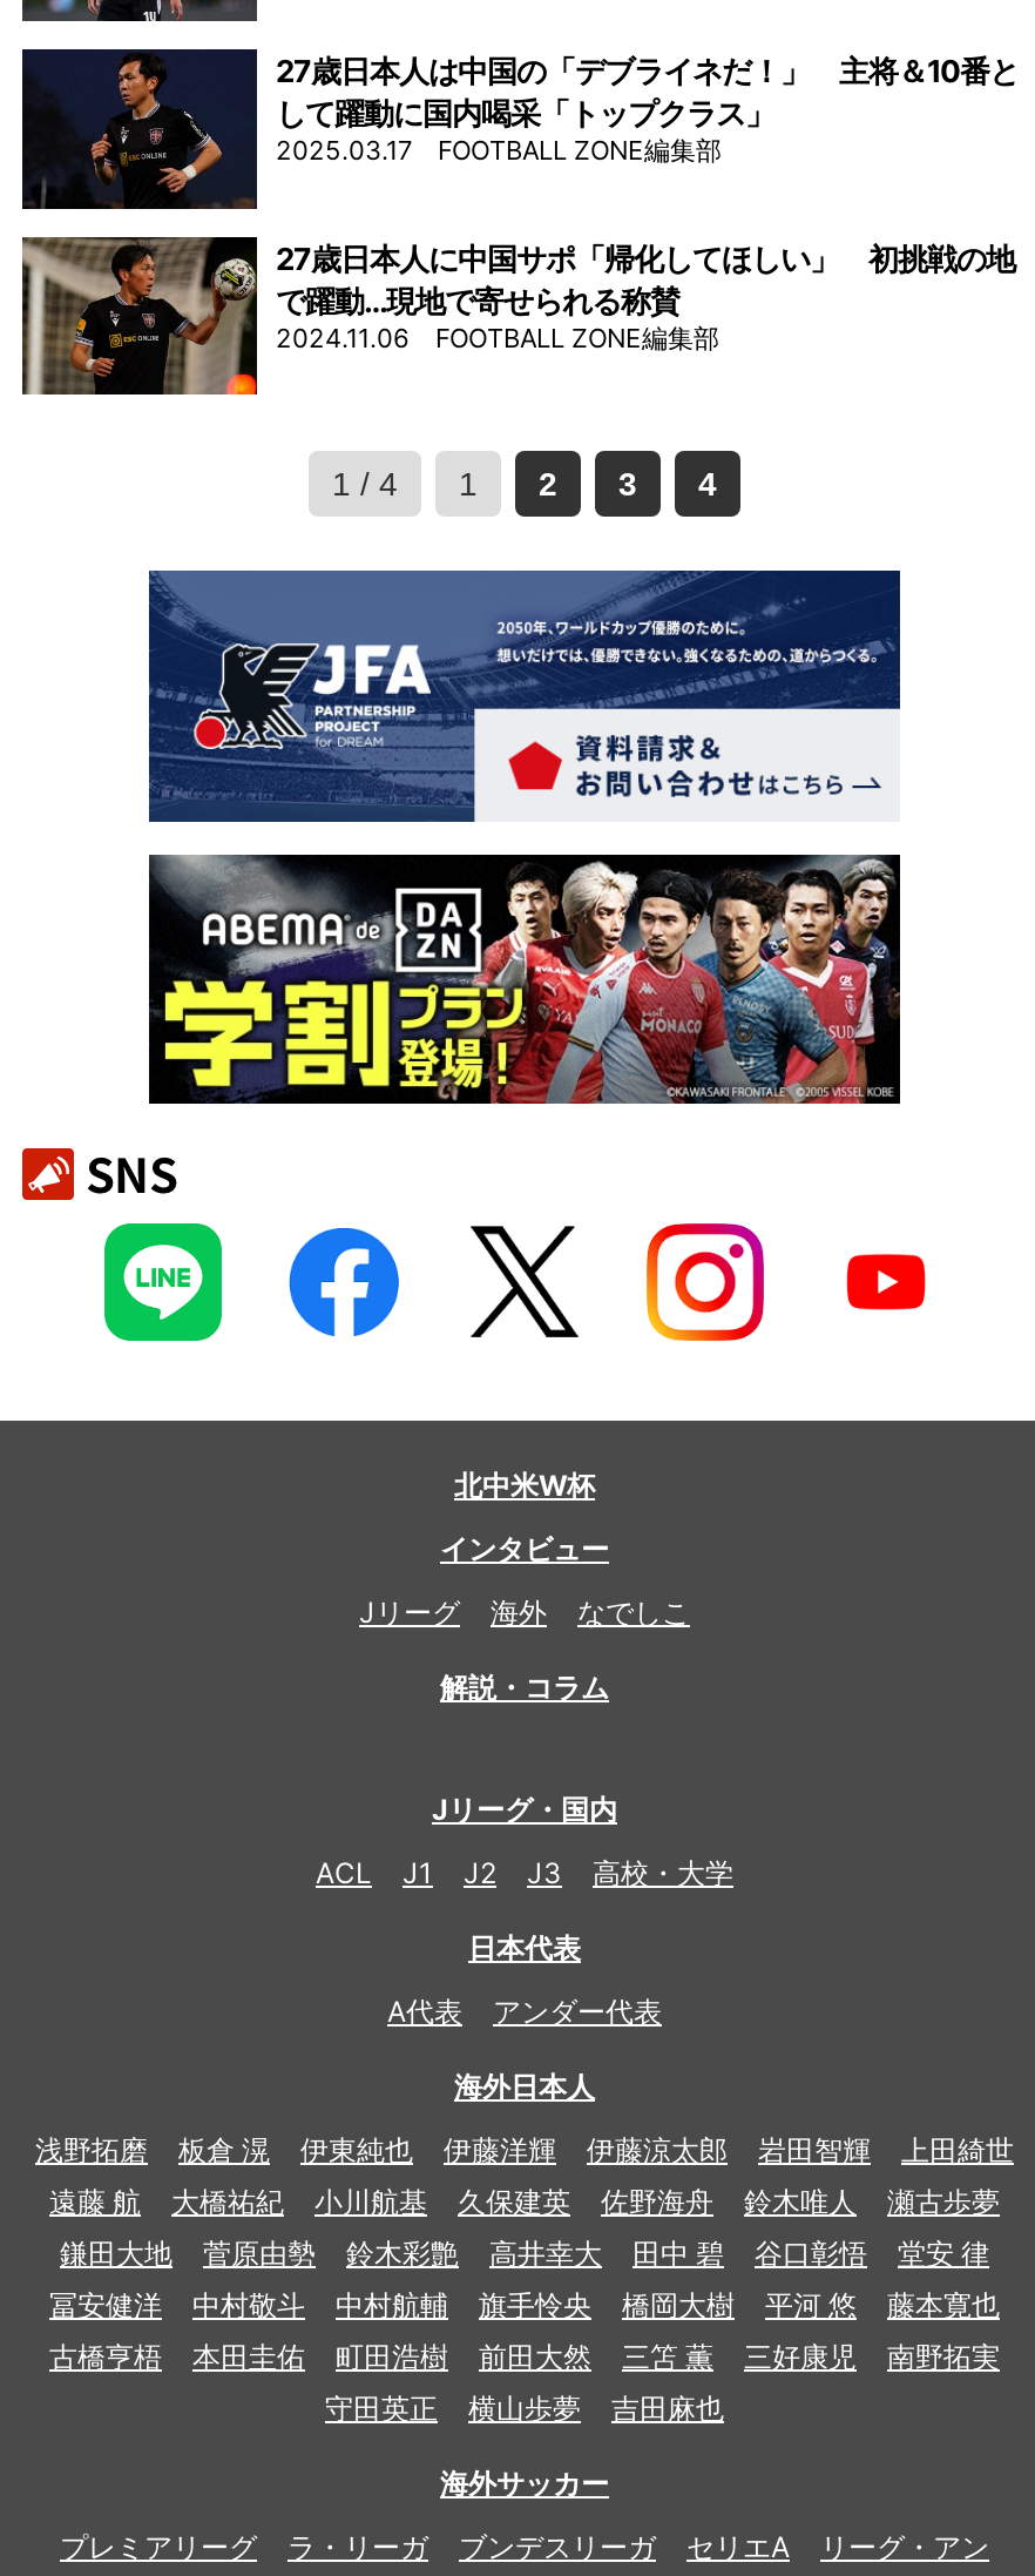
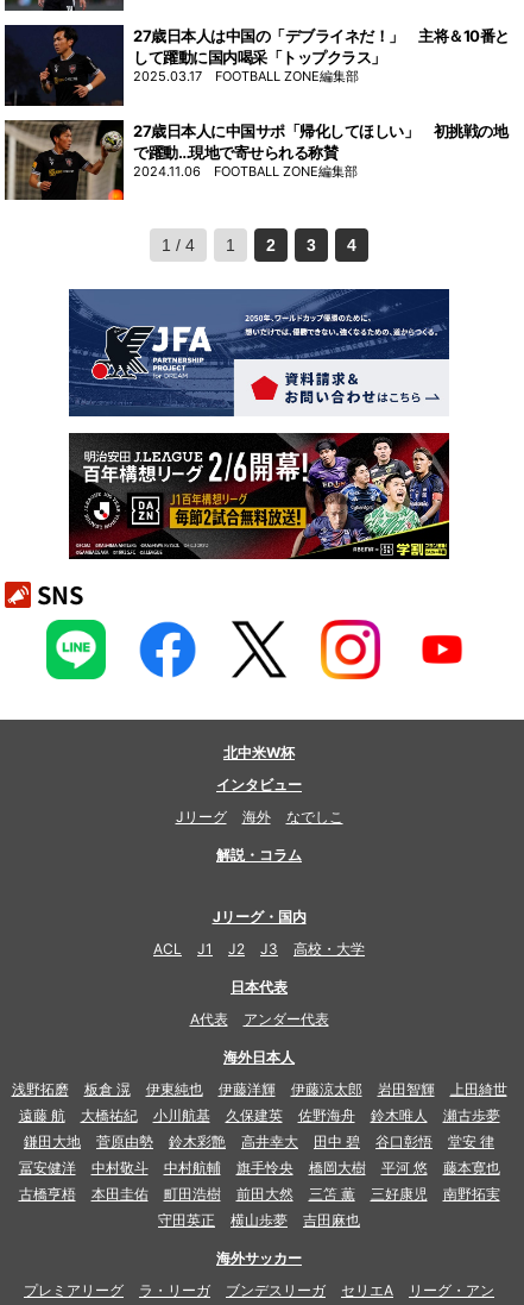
- [image]
+ [image]
